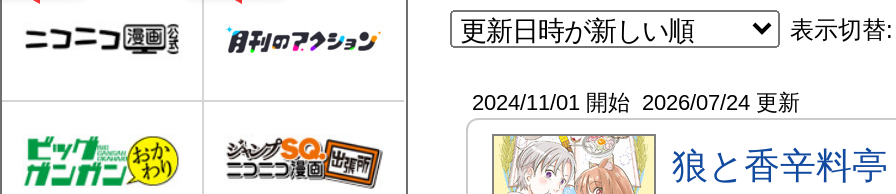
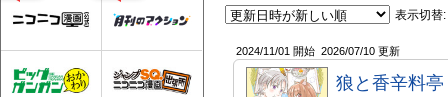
- 2024/11/01 開始2026/07/24 更新
+ 2024/11/01 開始2026/07/10 更新
